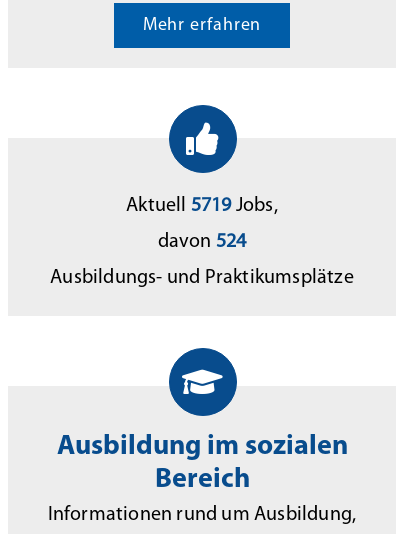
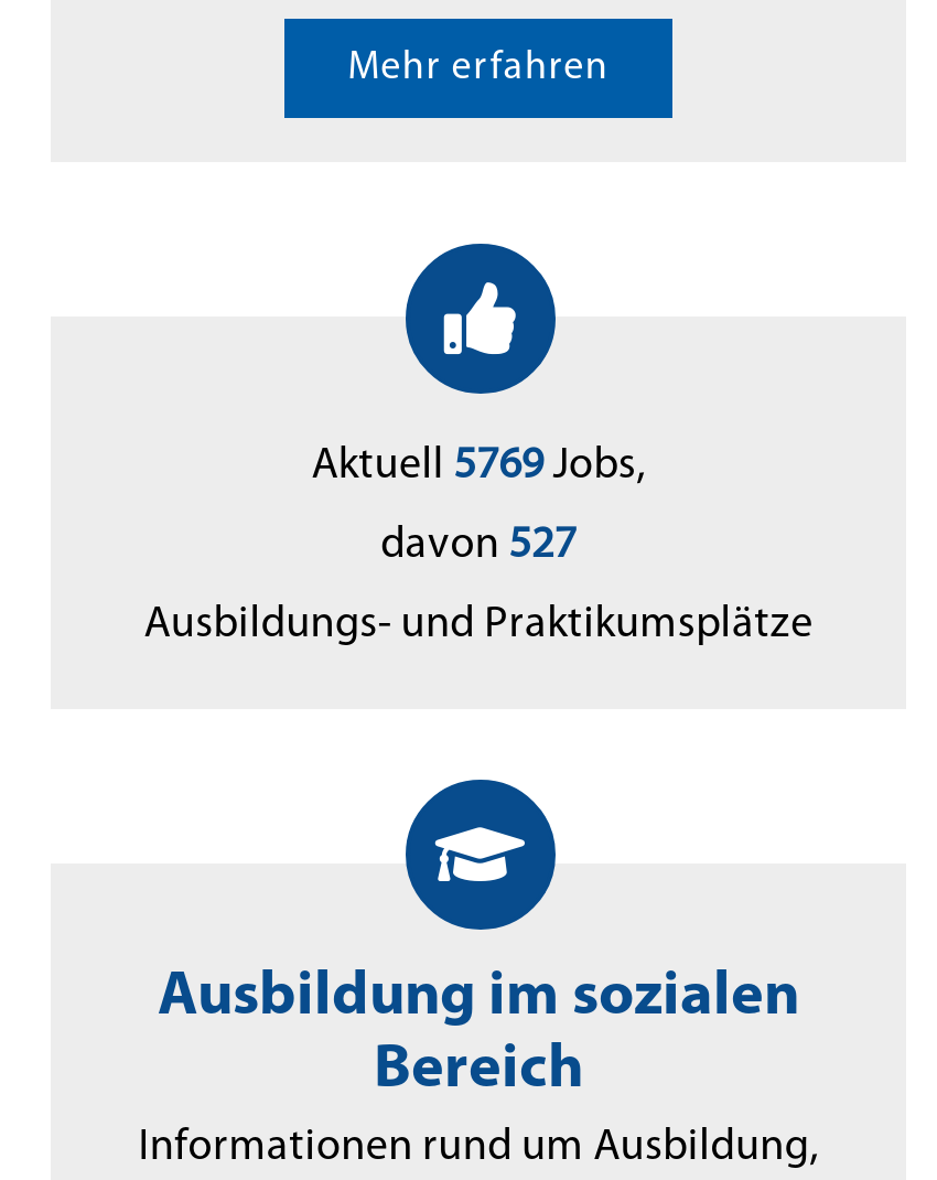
- Aktuell 5719 Jobs,
+ Aktuell 5769 Jobs,

- davon 524
+ davon 527
